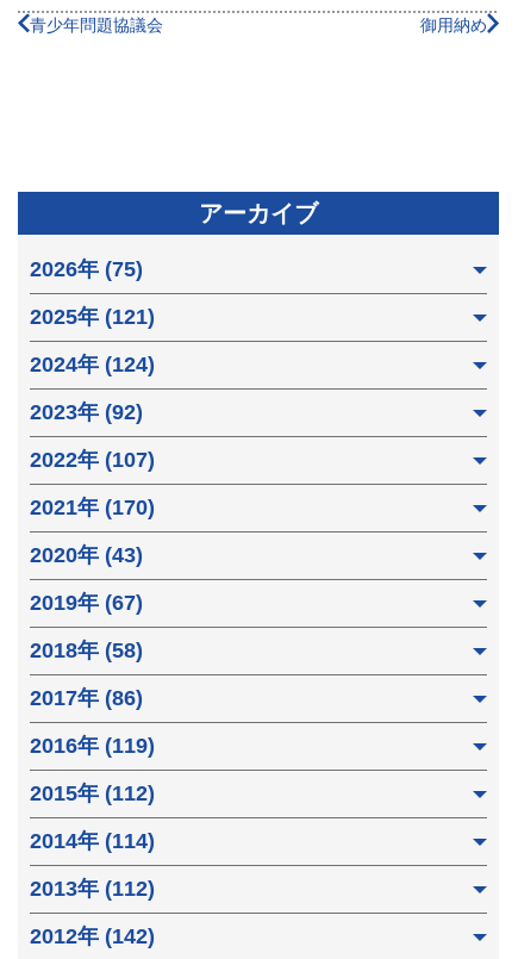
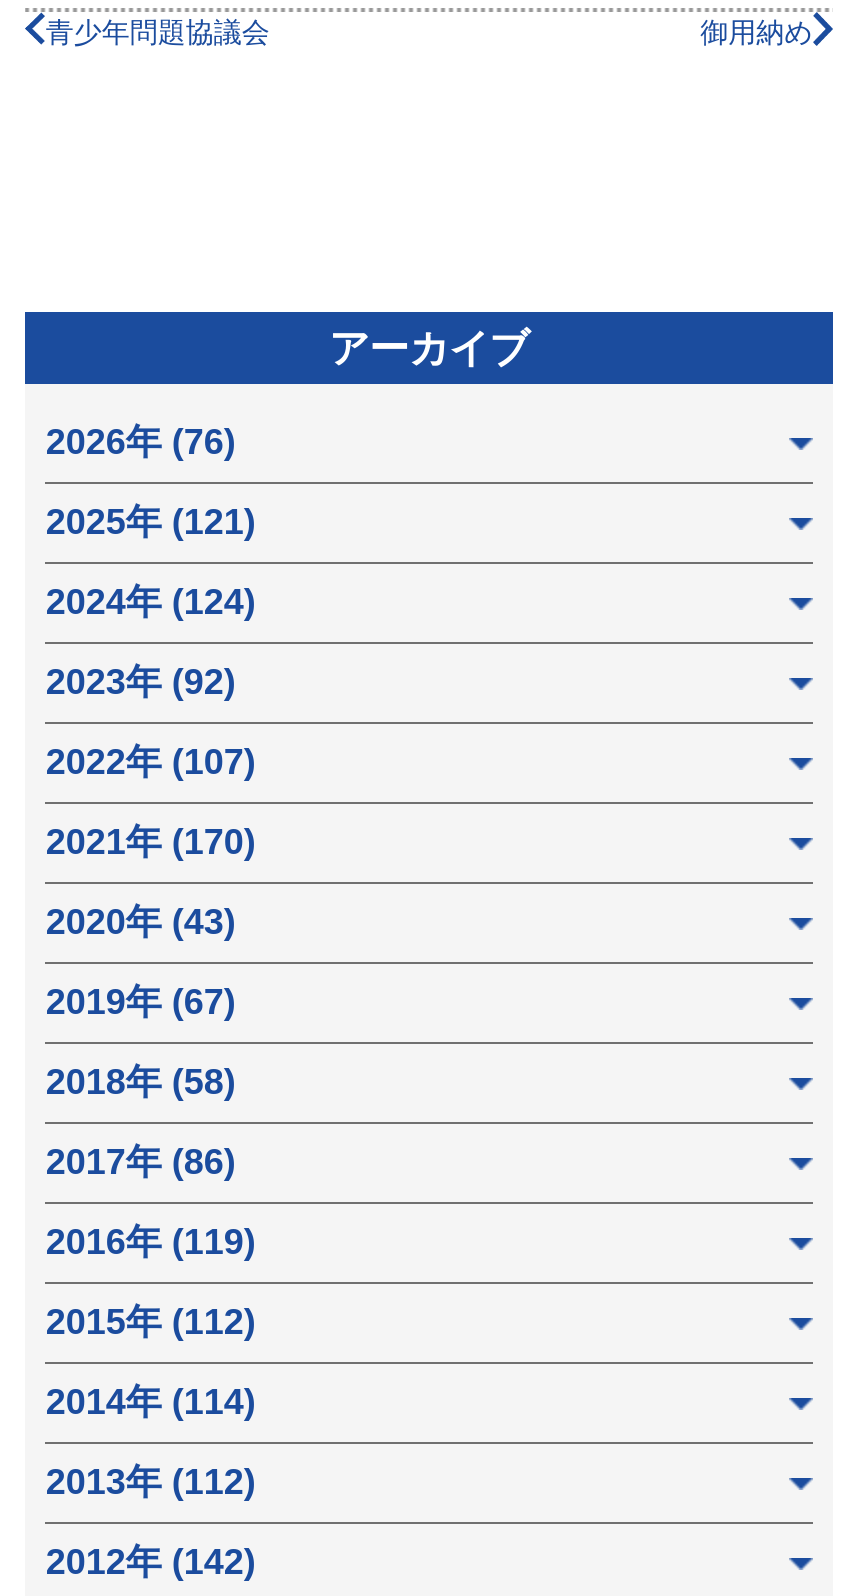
- 2026年 (75)
+ 2026年 (76)
